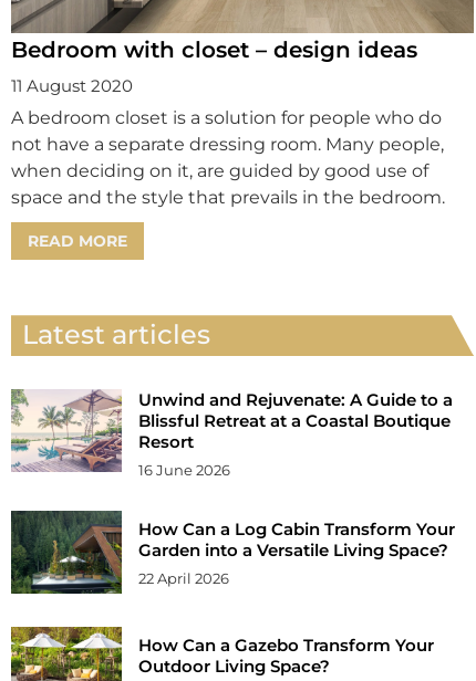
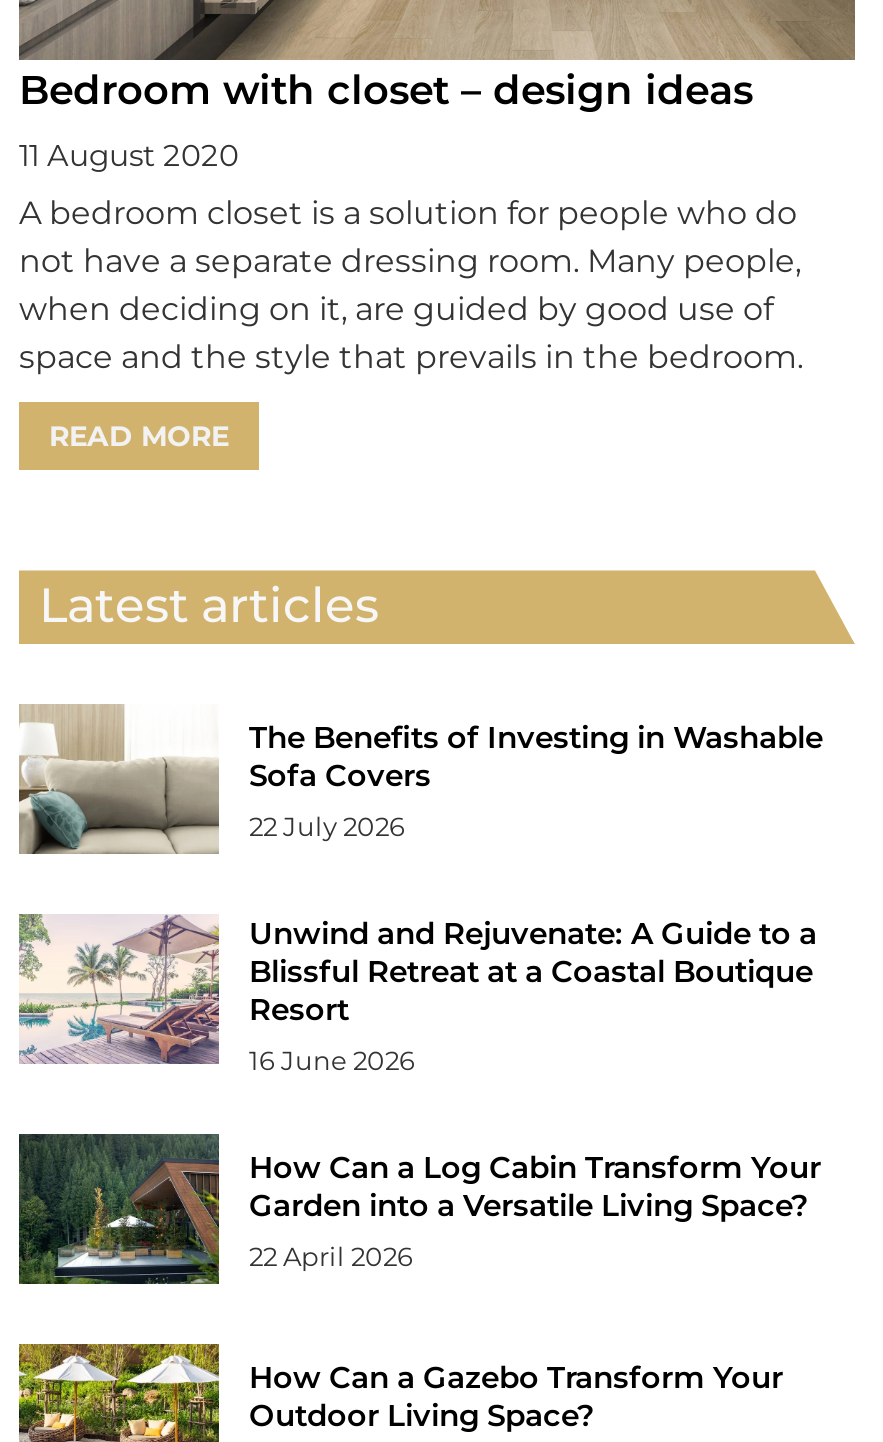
+ [image]
+ The Benefits of Investing in Washable
+ Sofa Covers
+ 22 July 2026
